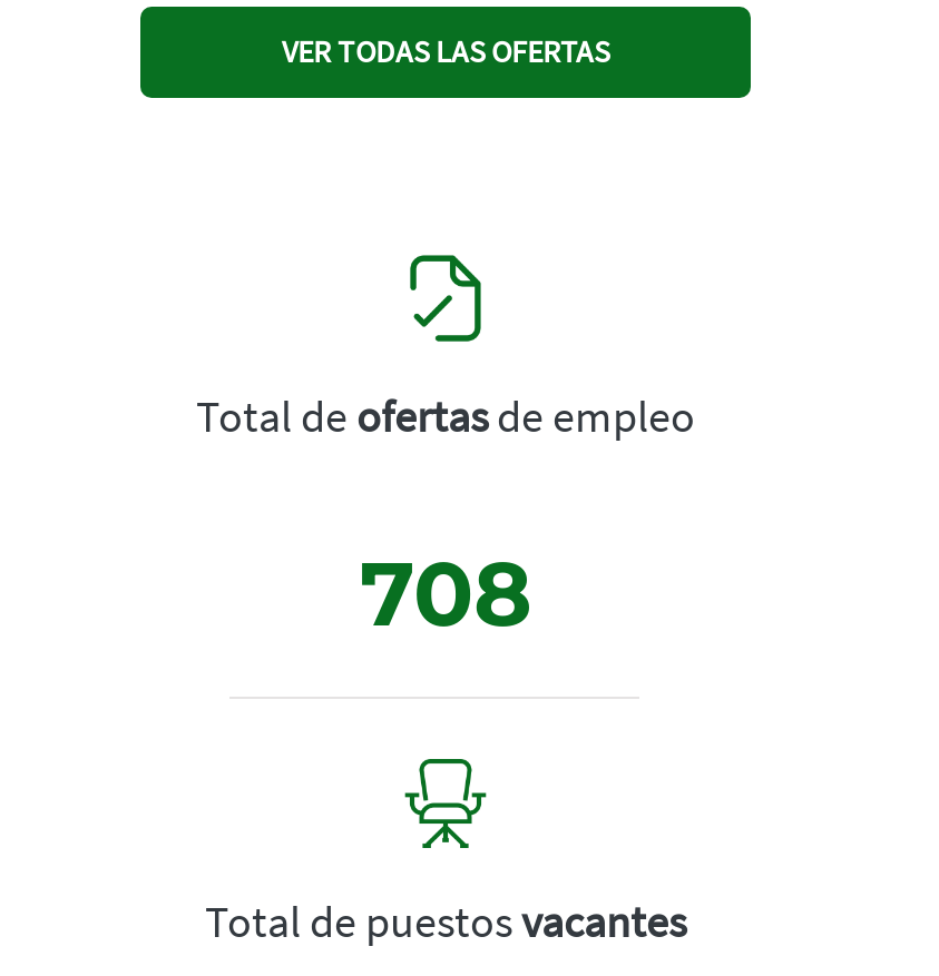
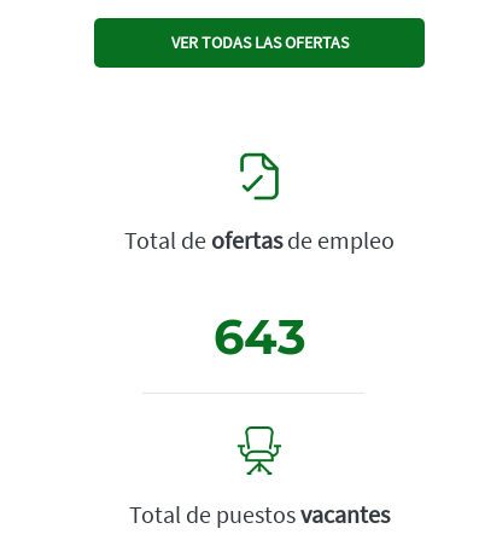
- 708
+ 643
